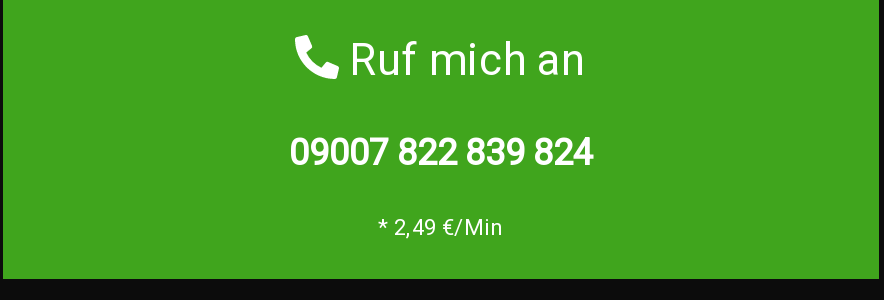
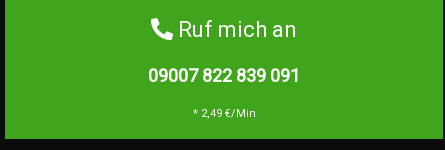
- 09007 822 839 824
+ 09007 822 839 091
